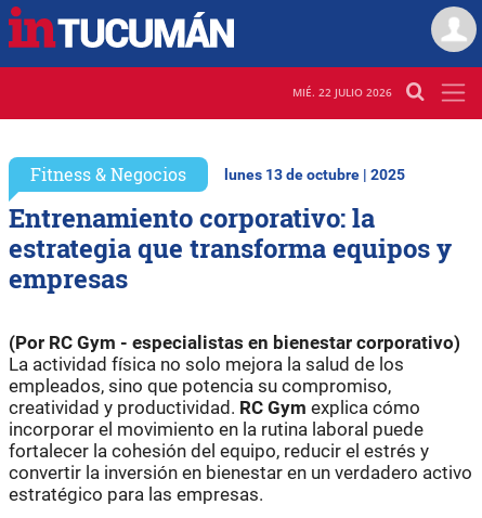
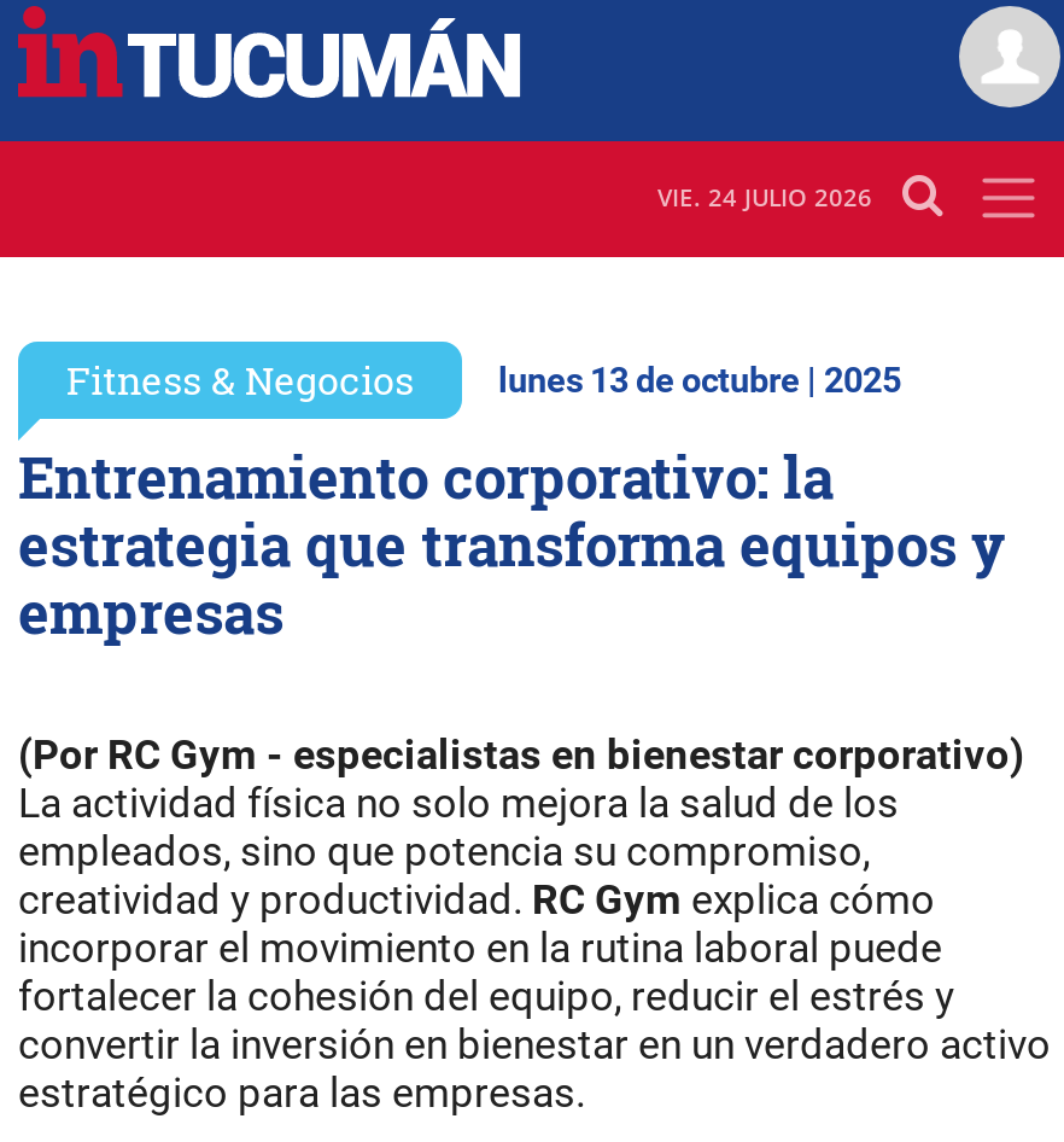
- MIÉ. 22 JULIO 2026
+ VIE. 24 JULIO 2026
